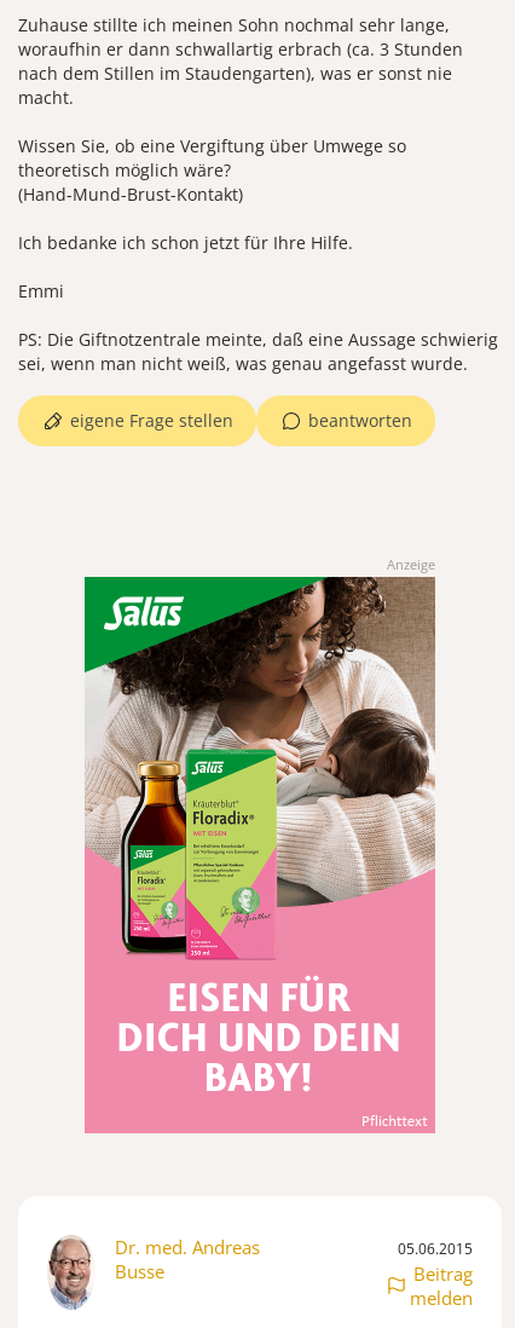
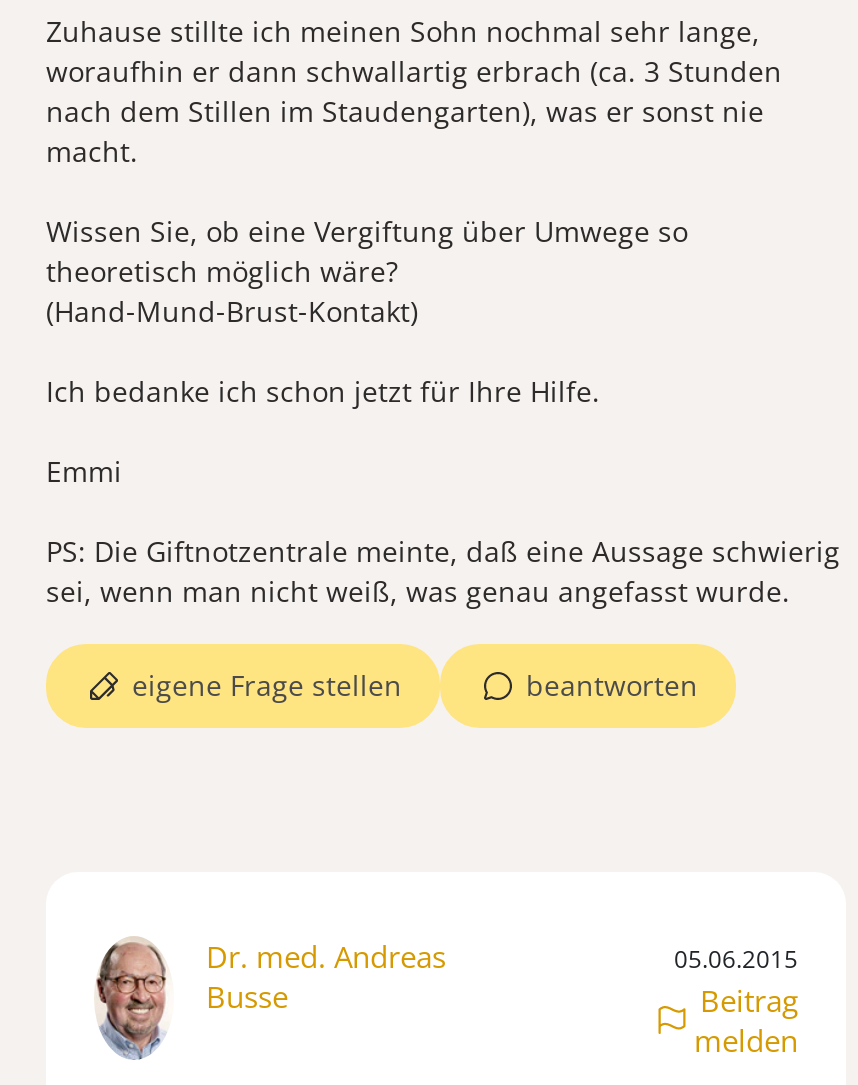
- Anzeige

- [image]
